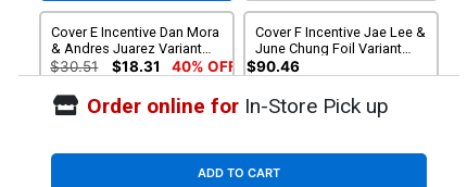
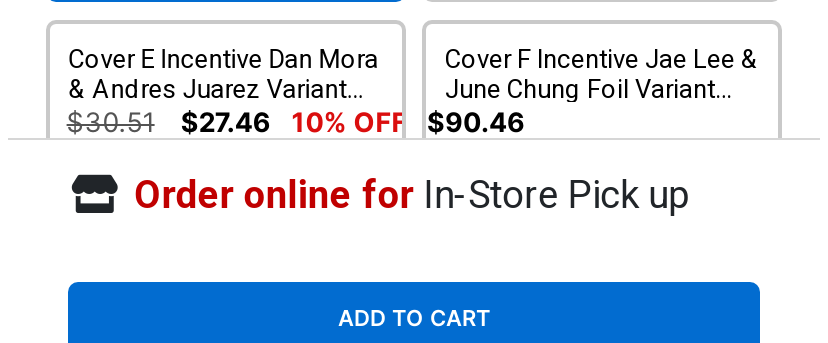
- $18.31 40% OFF
+ $27.46
+ 10% OFF
